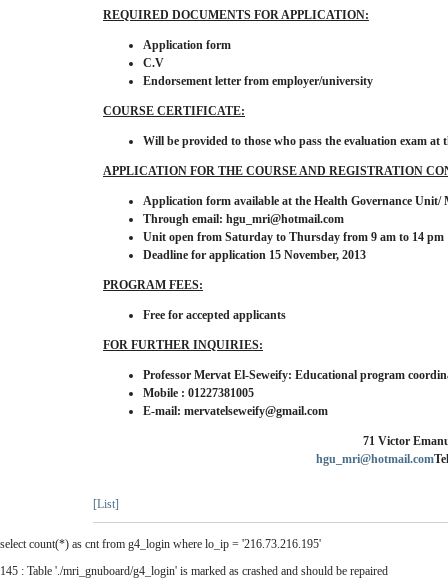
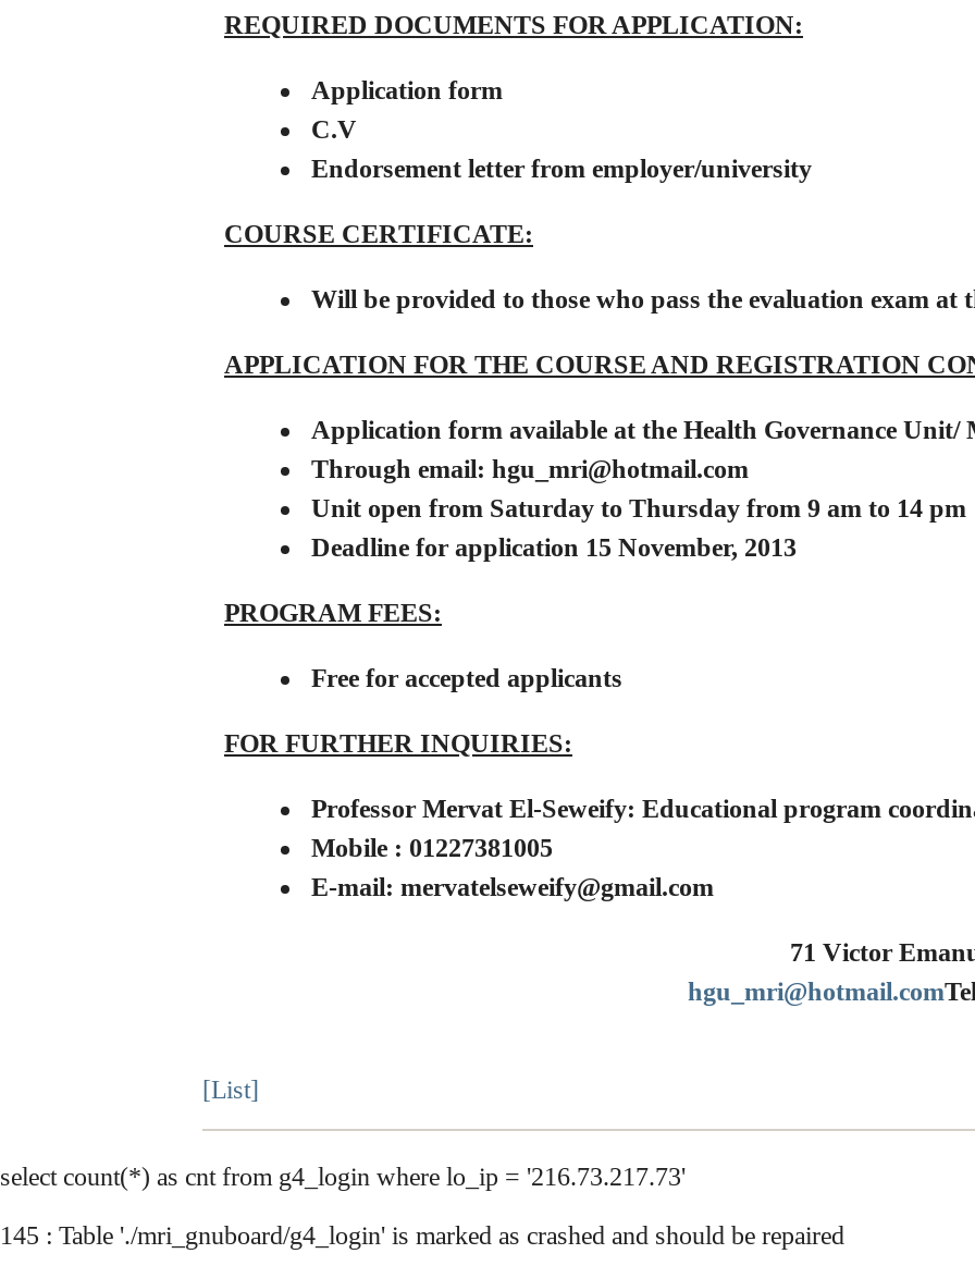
- select count(*) as cnt from g4_login where lo_ip = '216.73.216.195'
+ select count(*) as cnt from g4_login where lo_ip = '216.73.217.73'
